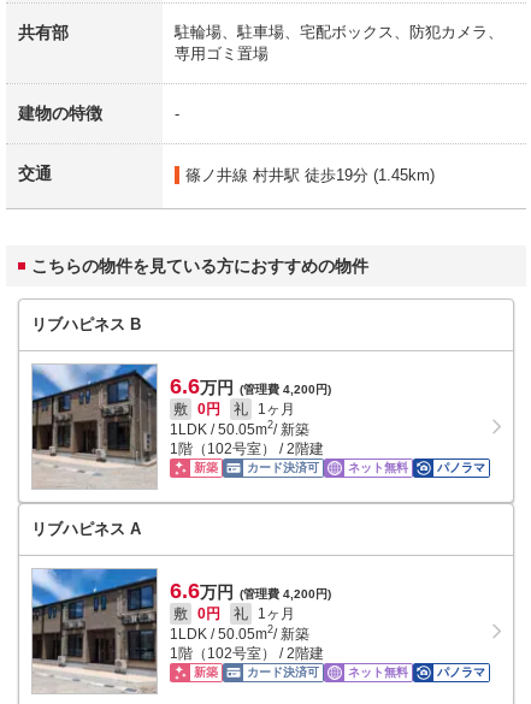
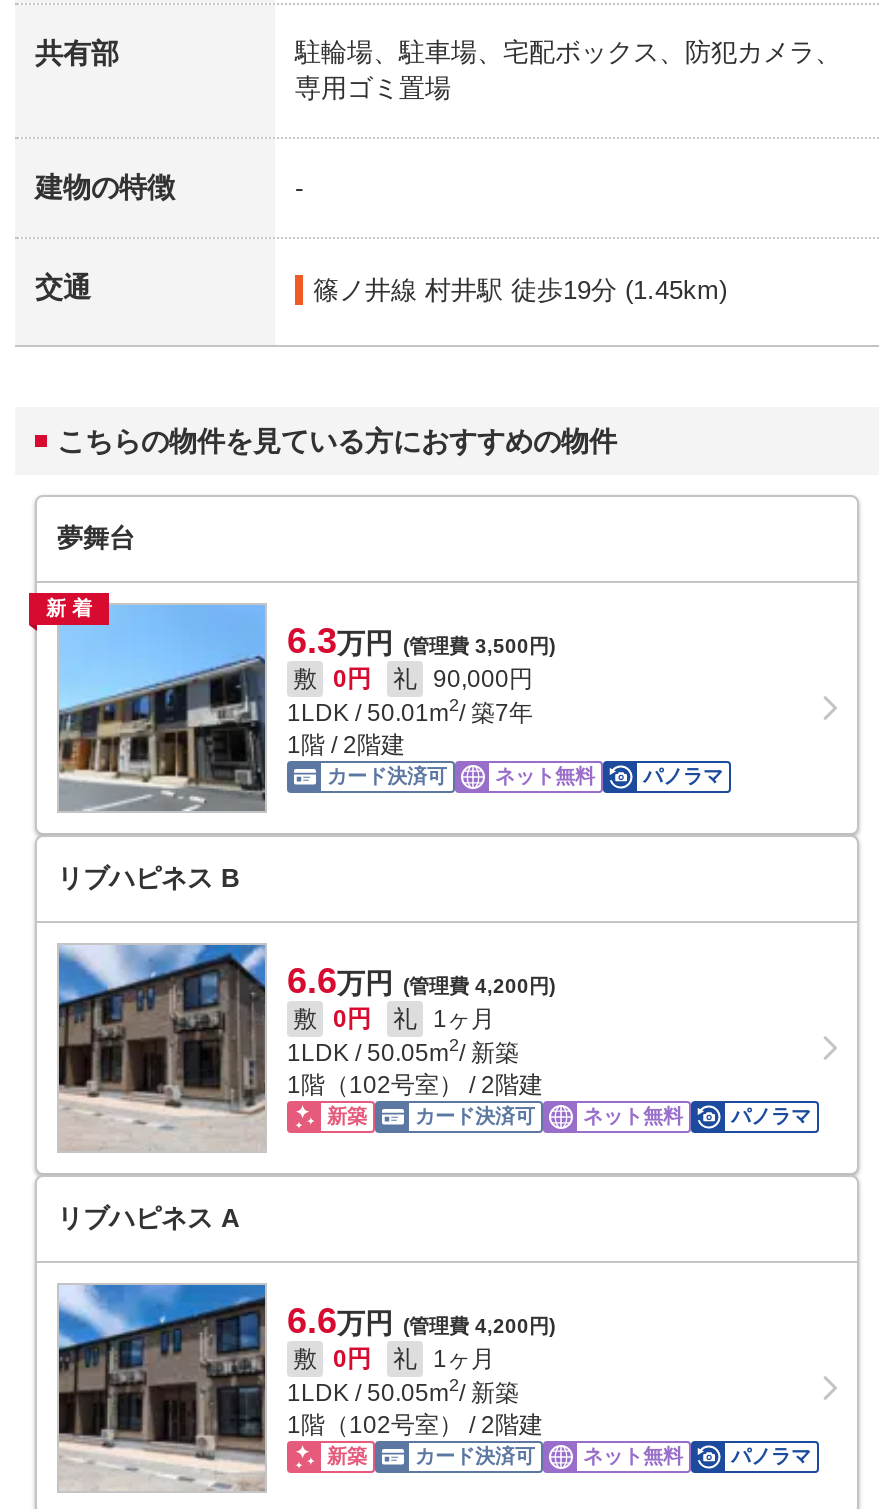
+ [image]
+ 夢舞台
+ 新着
+ 6.3万円 (管理費 3,500円)
+ 敷 0円
+ 礼 90,000円
+ 1LDK / 50.01m2 / 築7年
+ 1階 / 2階建
+ カード決済可
+ ネット無料
+ パノラマ
